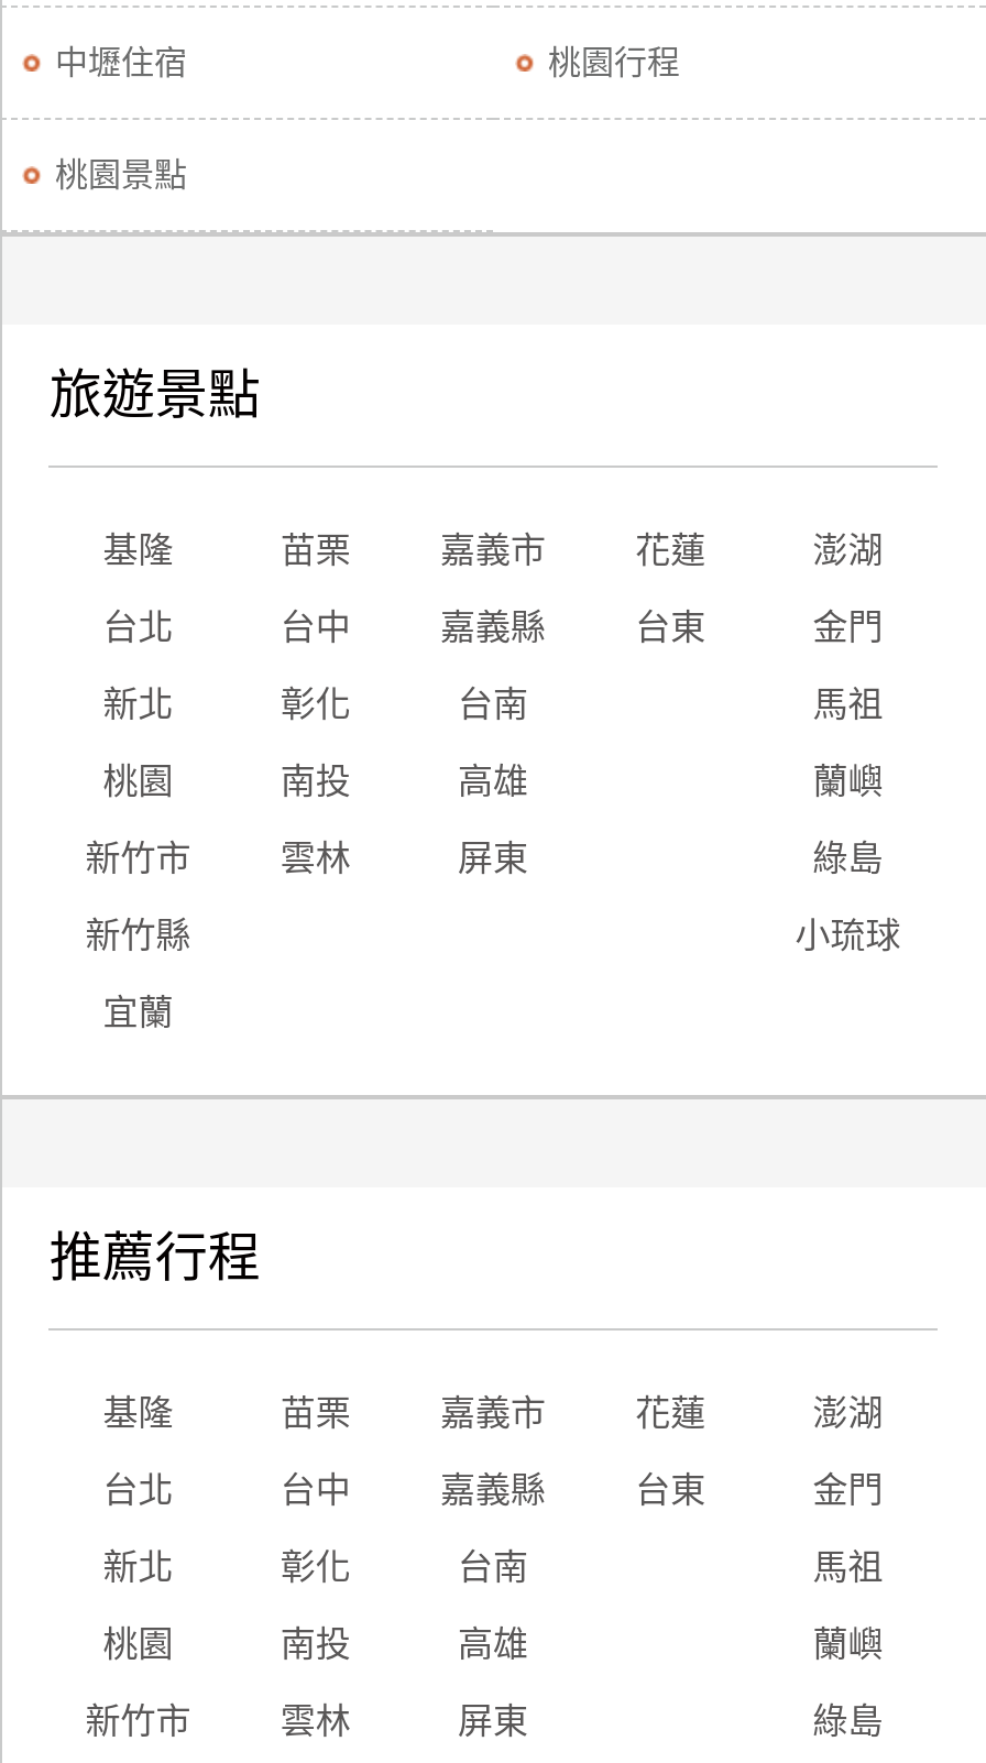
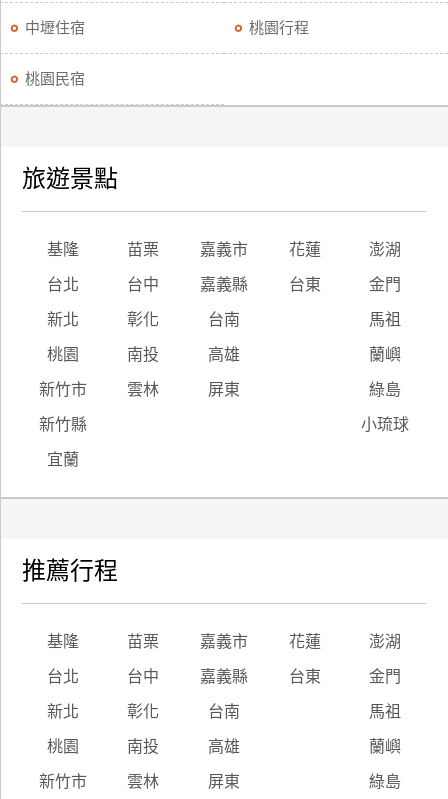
- 桃園景點
+ 桃園民宿
